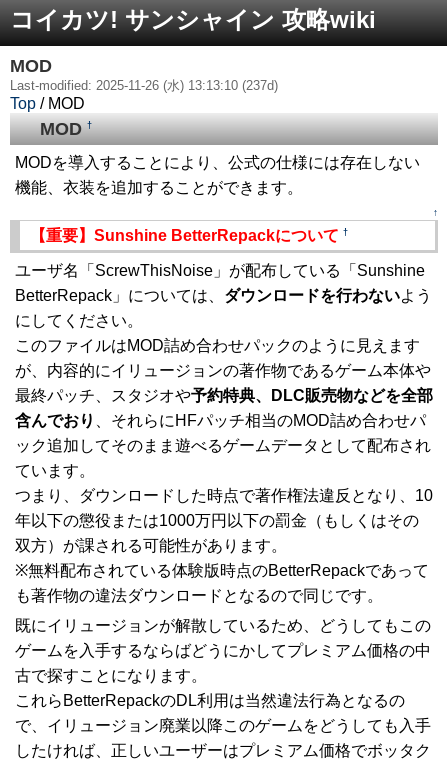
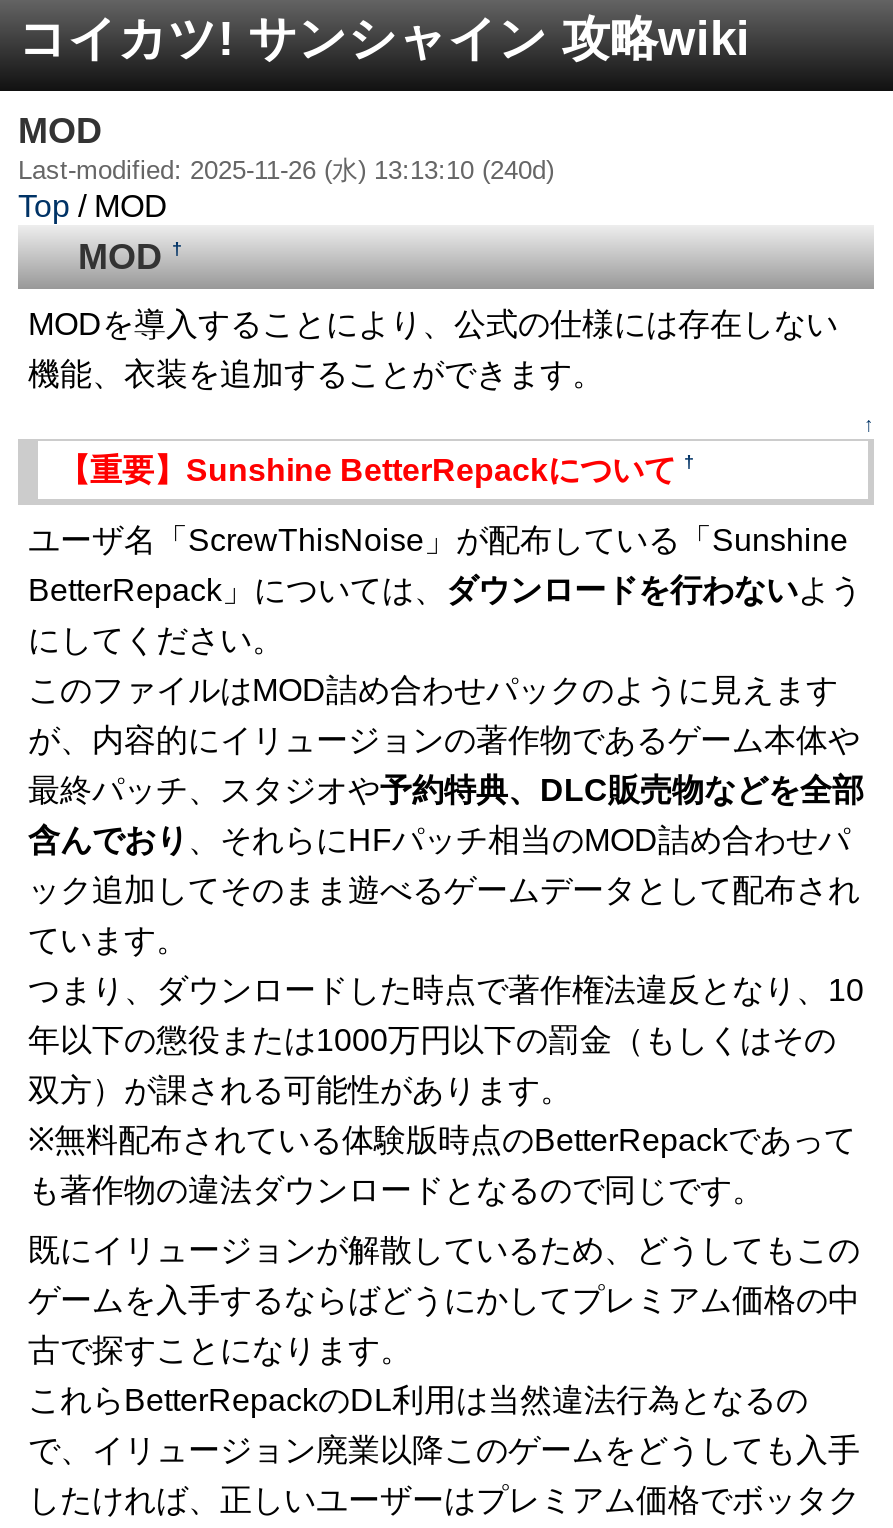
- Last-modified: 2025-11-26 (水) 13:13:10 (237d)
+ Last-modified: 2025-11-26 (水) 13:13:10 (240d)
